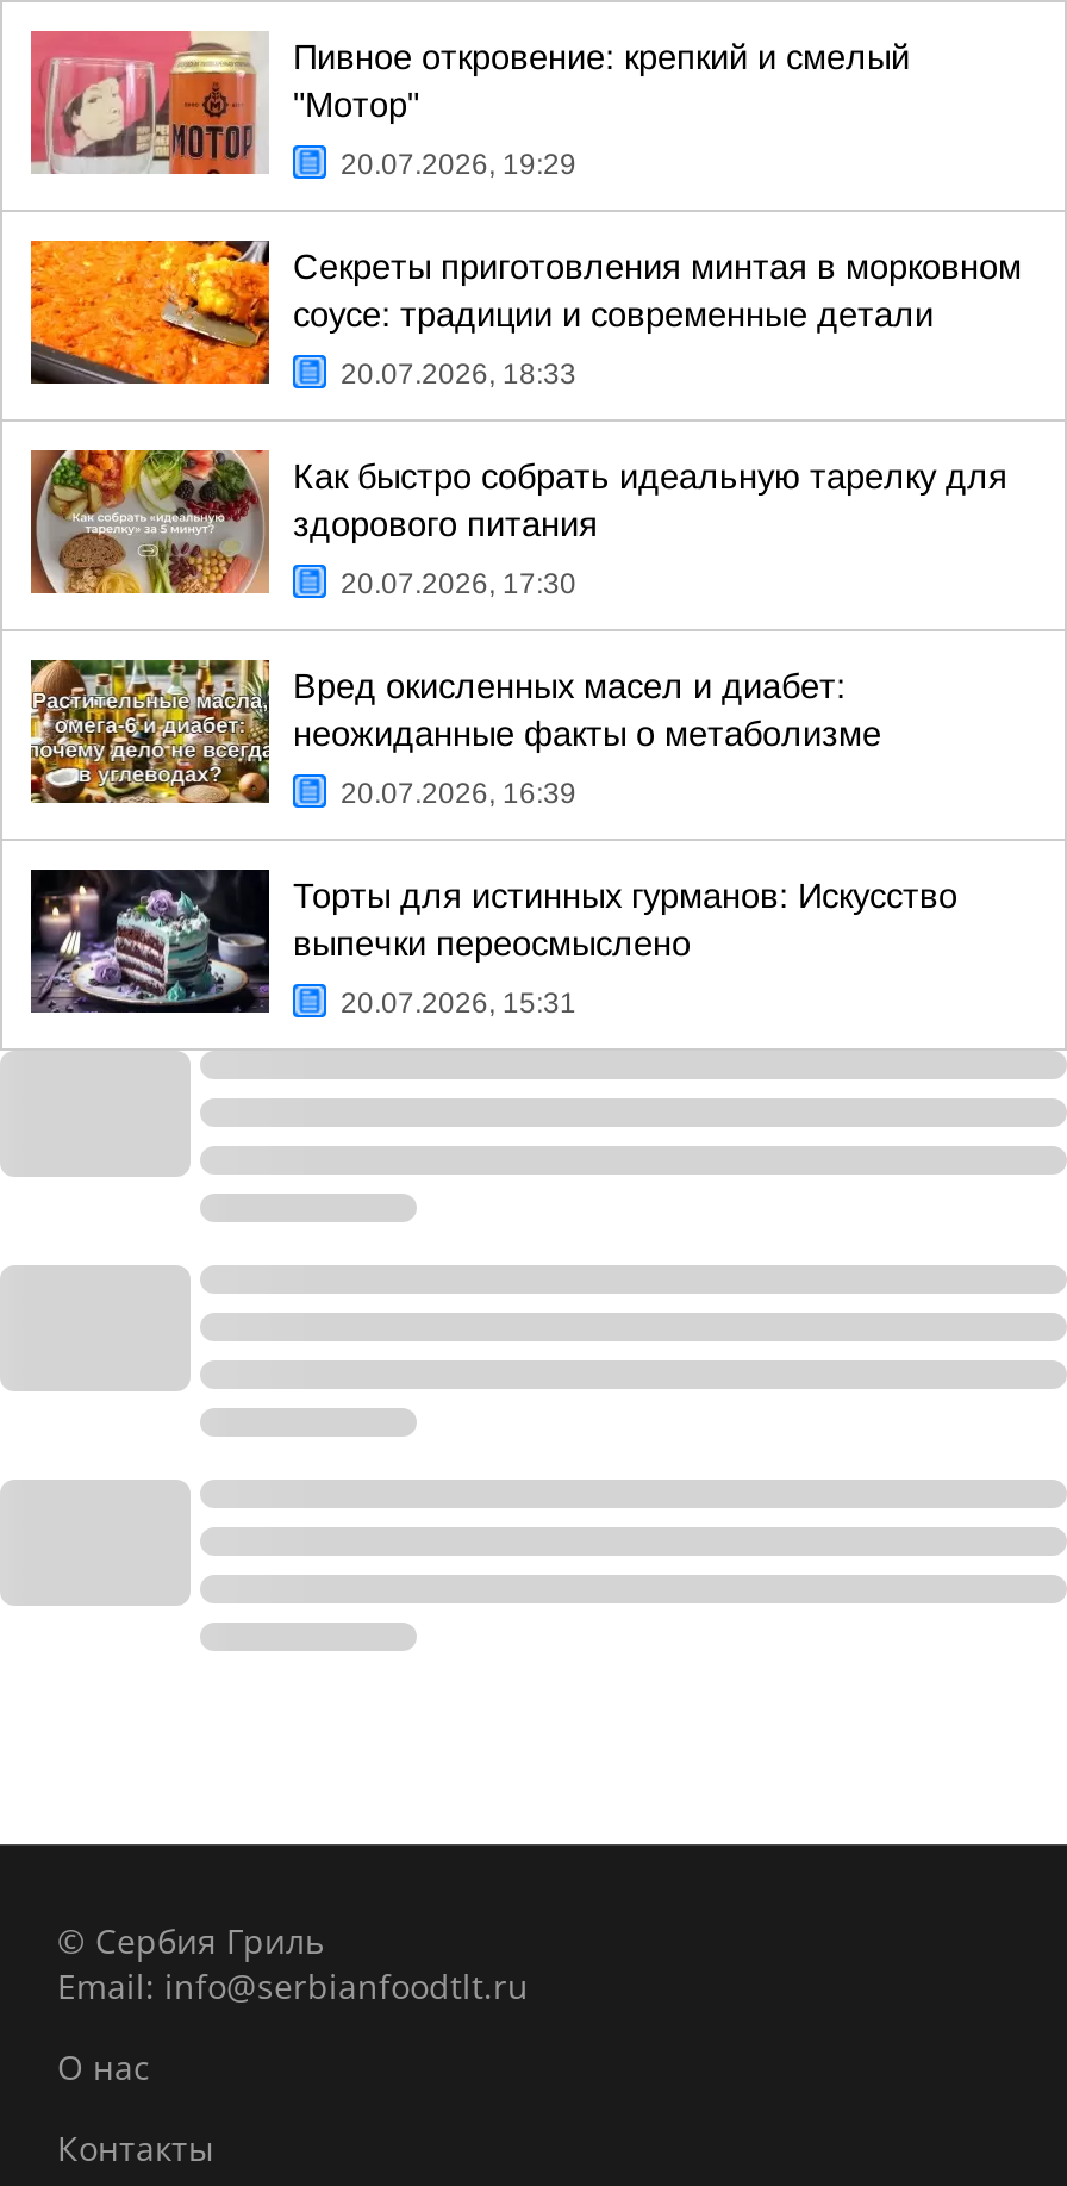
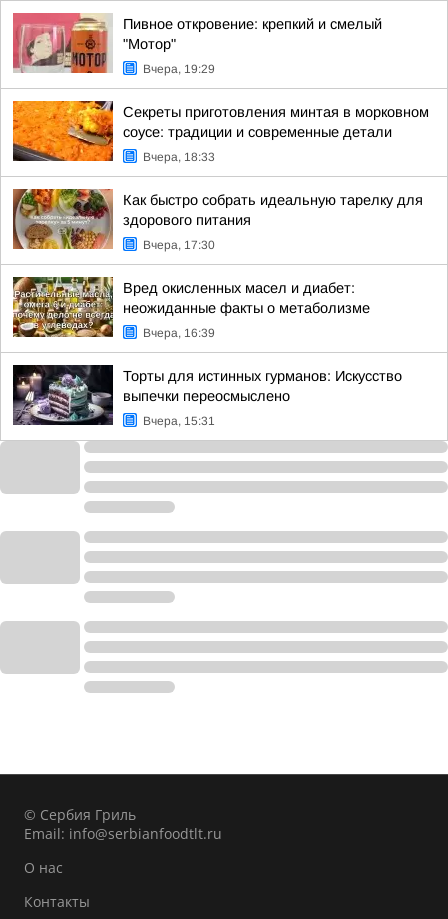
- 20.07.2026, 19:29
+ Вчера, 19:29

- 20.07.2026, 18:33
+ Вчера, 18:33

- 20.07.2026, 17:30
+ Вчера, 17:30

- 20.07.2026, 16:39
+ Вчера, 16:39

- 20.07.2026, 15:31
+ Вчера, 15:31
